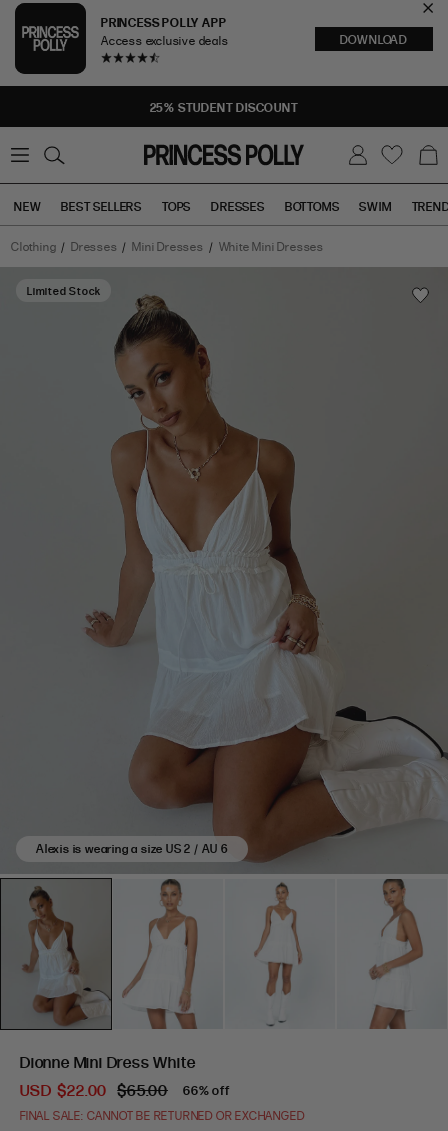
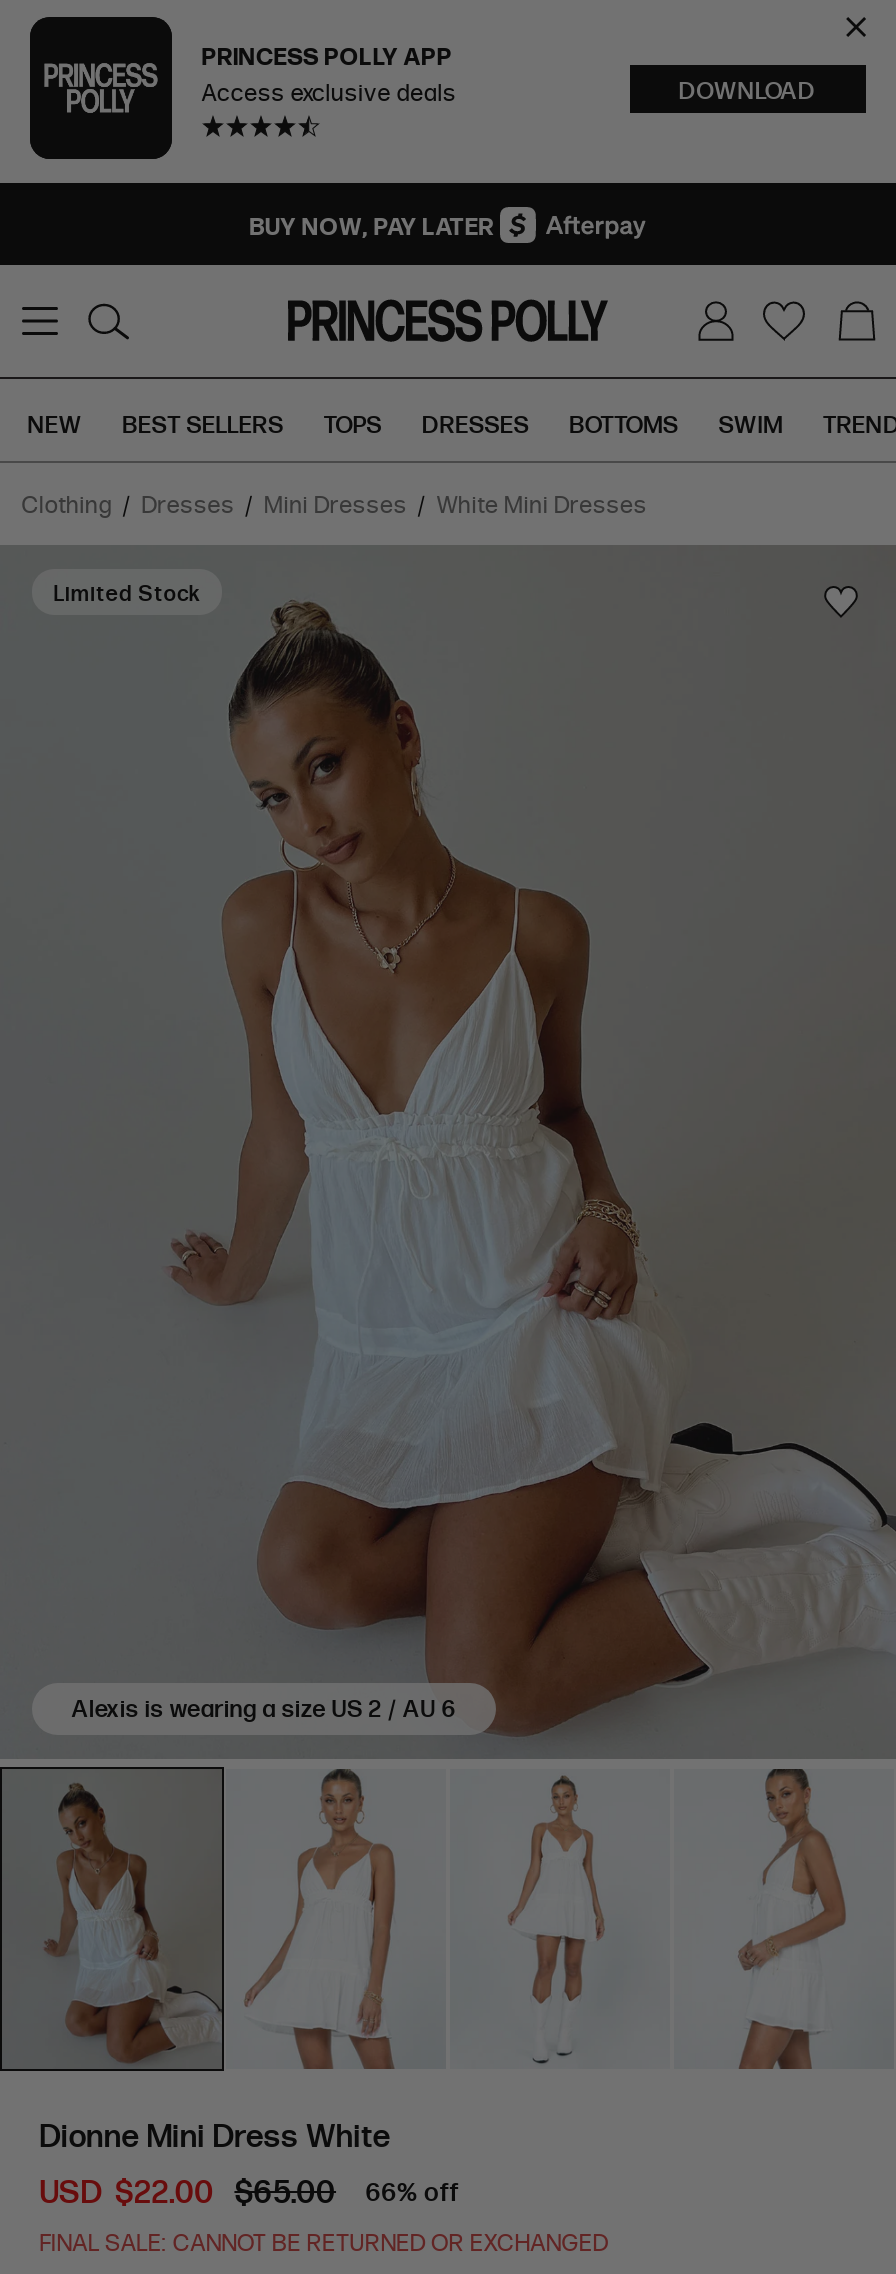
- 25% STUDENT DISCOUNT
+ BUY NOW, PAY LATER
